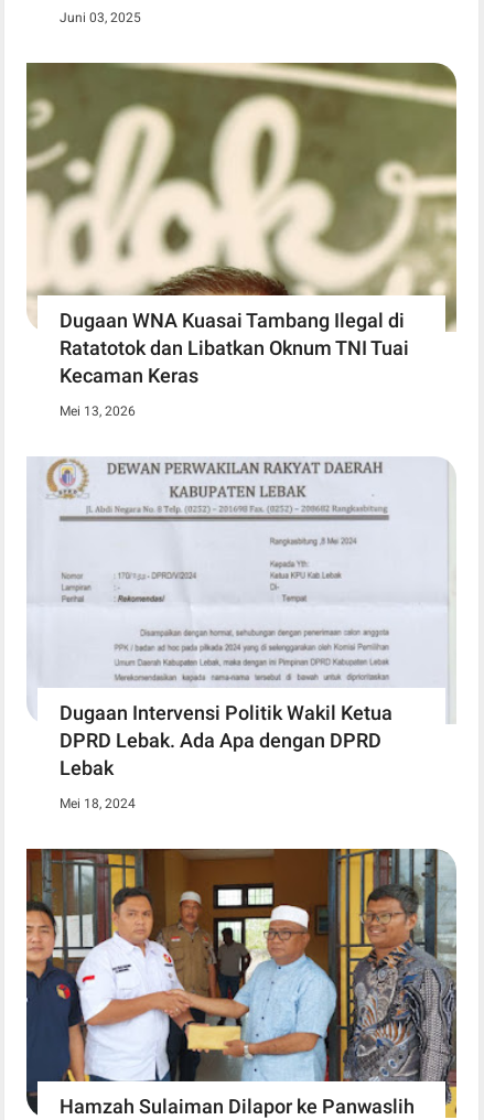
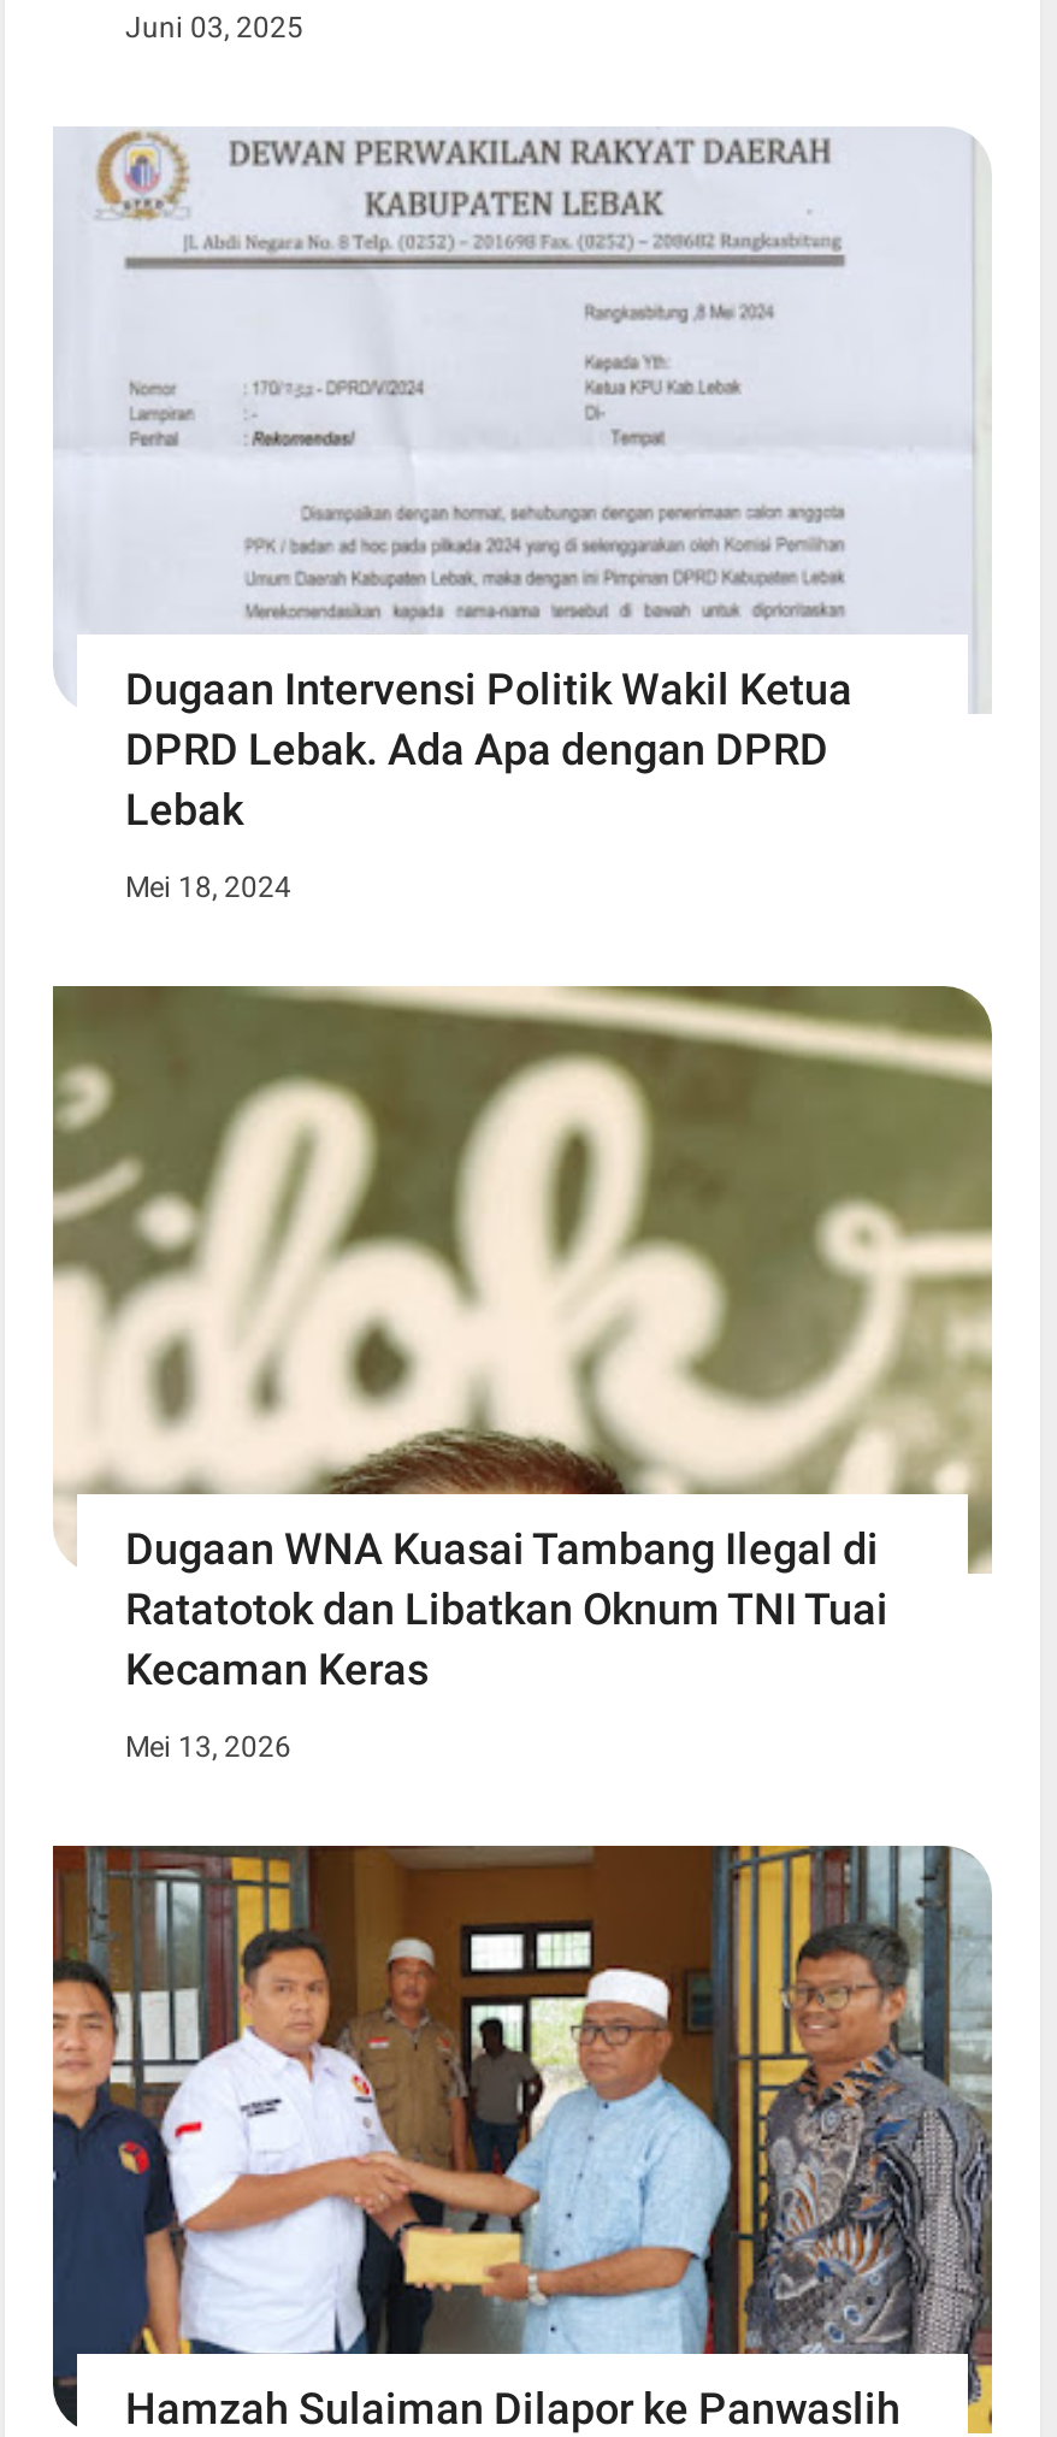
moved down: [image] | Dugaan WNA Kuasai Tambang Ilegal di | Ratatotok dan Libatkan Oknum TNI Tuai | Kecaman Keras | Mei 13, 2026

moved up: [image] | Dugaan Intervensi Politik Wakil Ketua | DPRD Lebak. Ada Apa dengan DPRD | Lebak | Mei 18, 2024
